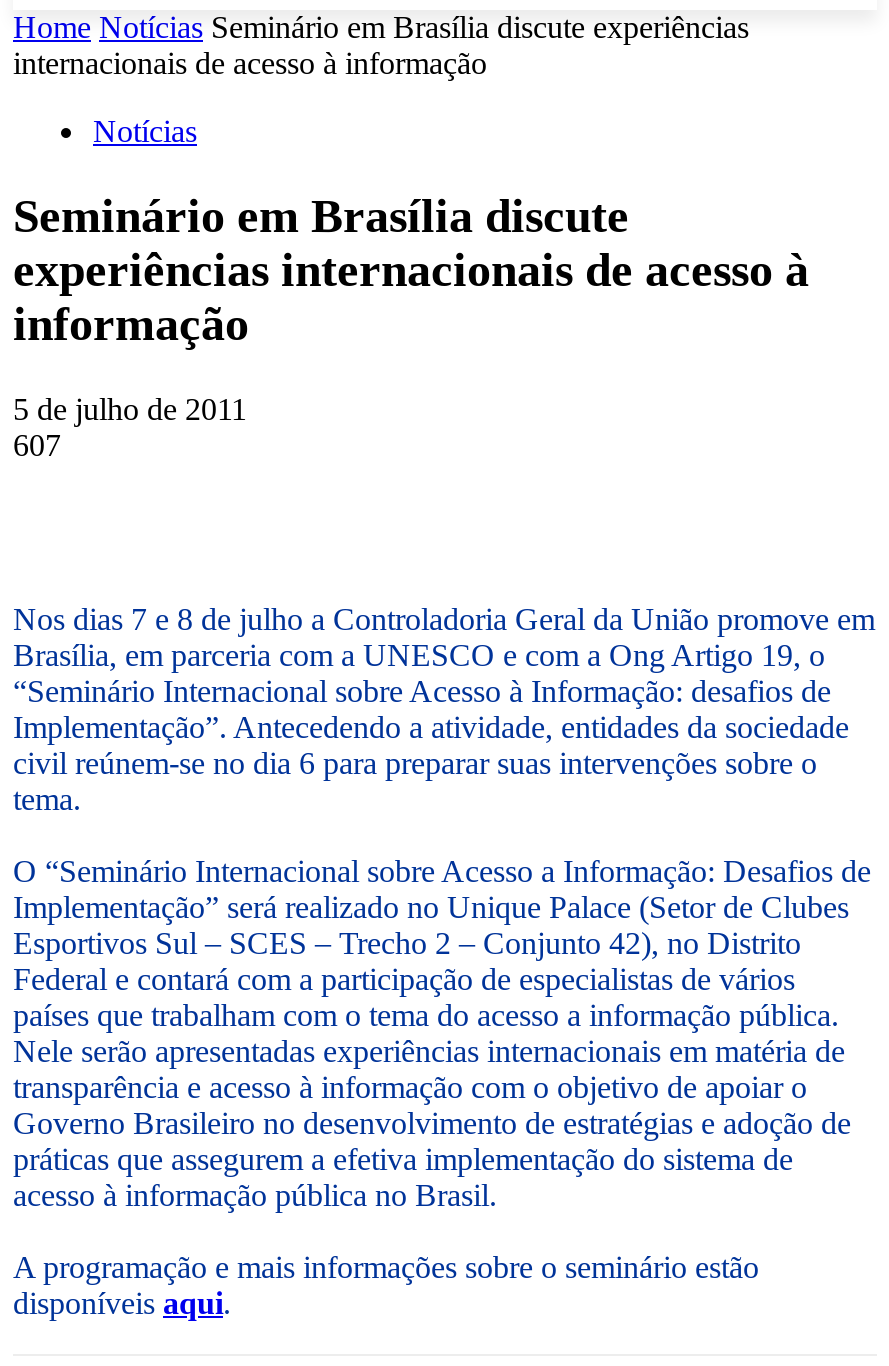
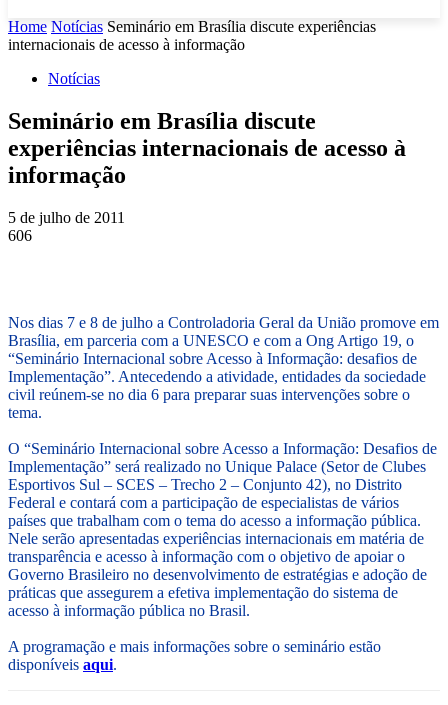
- 607
+ 606
